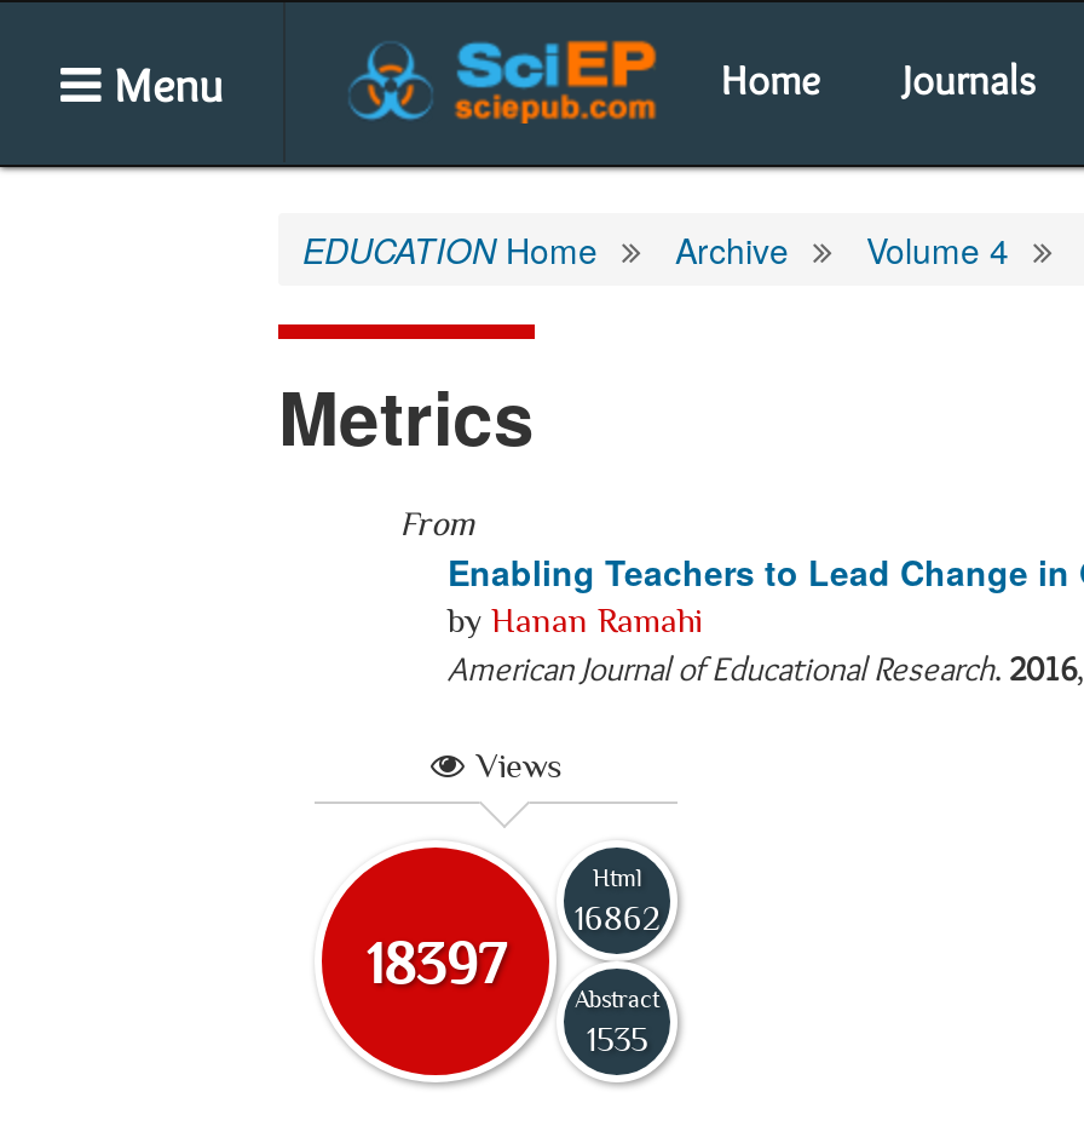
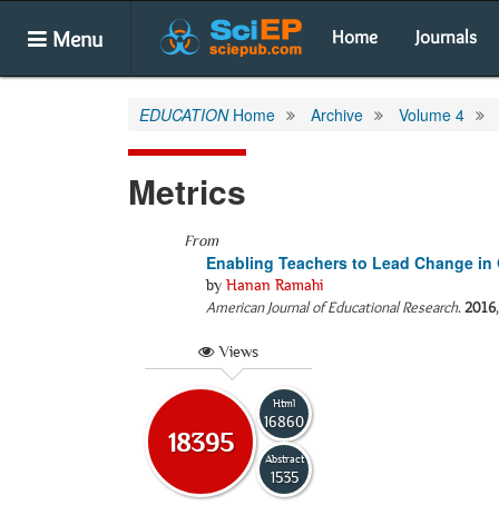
- 16862
+ 16860

- 18397
+ 18395
